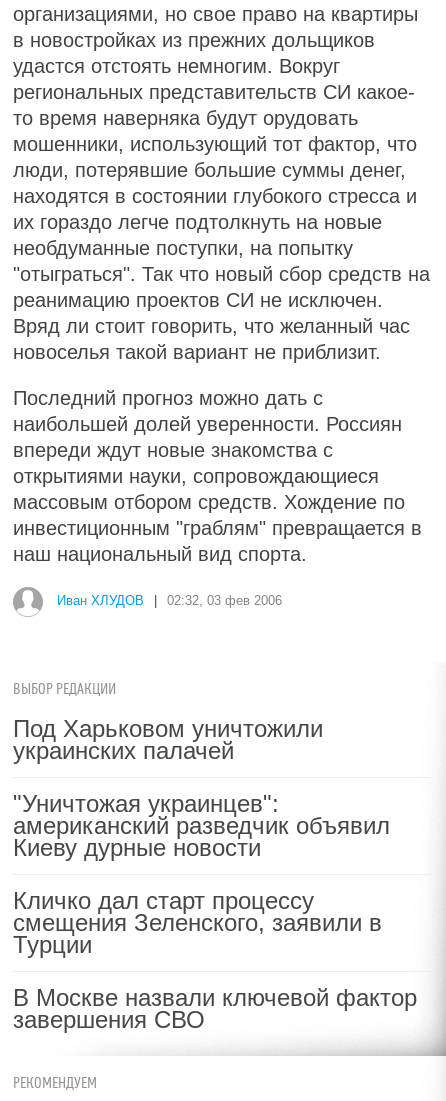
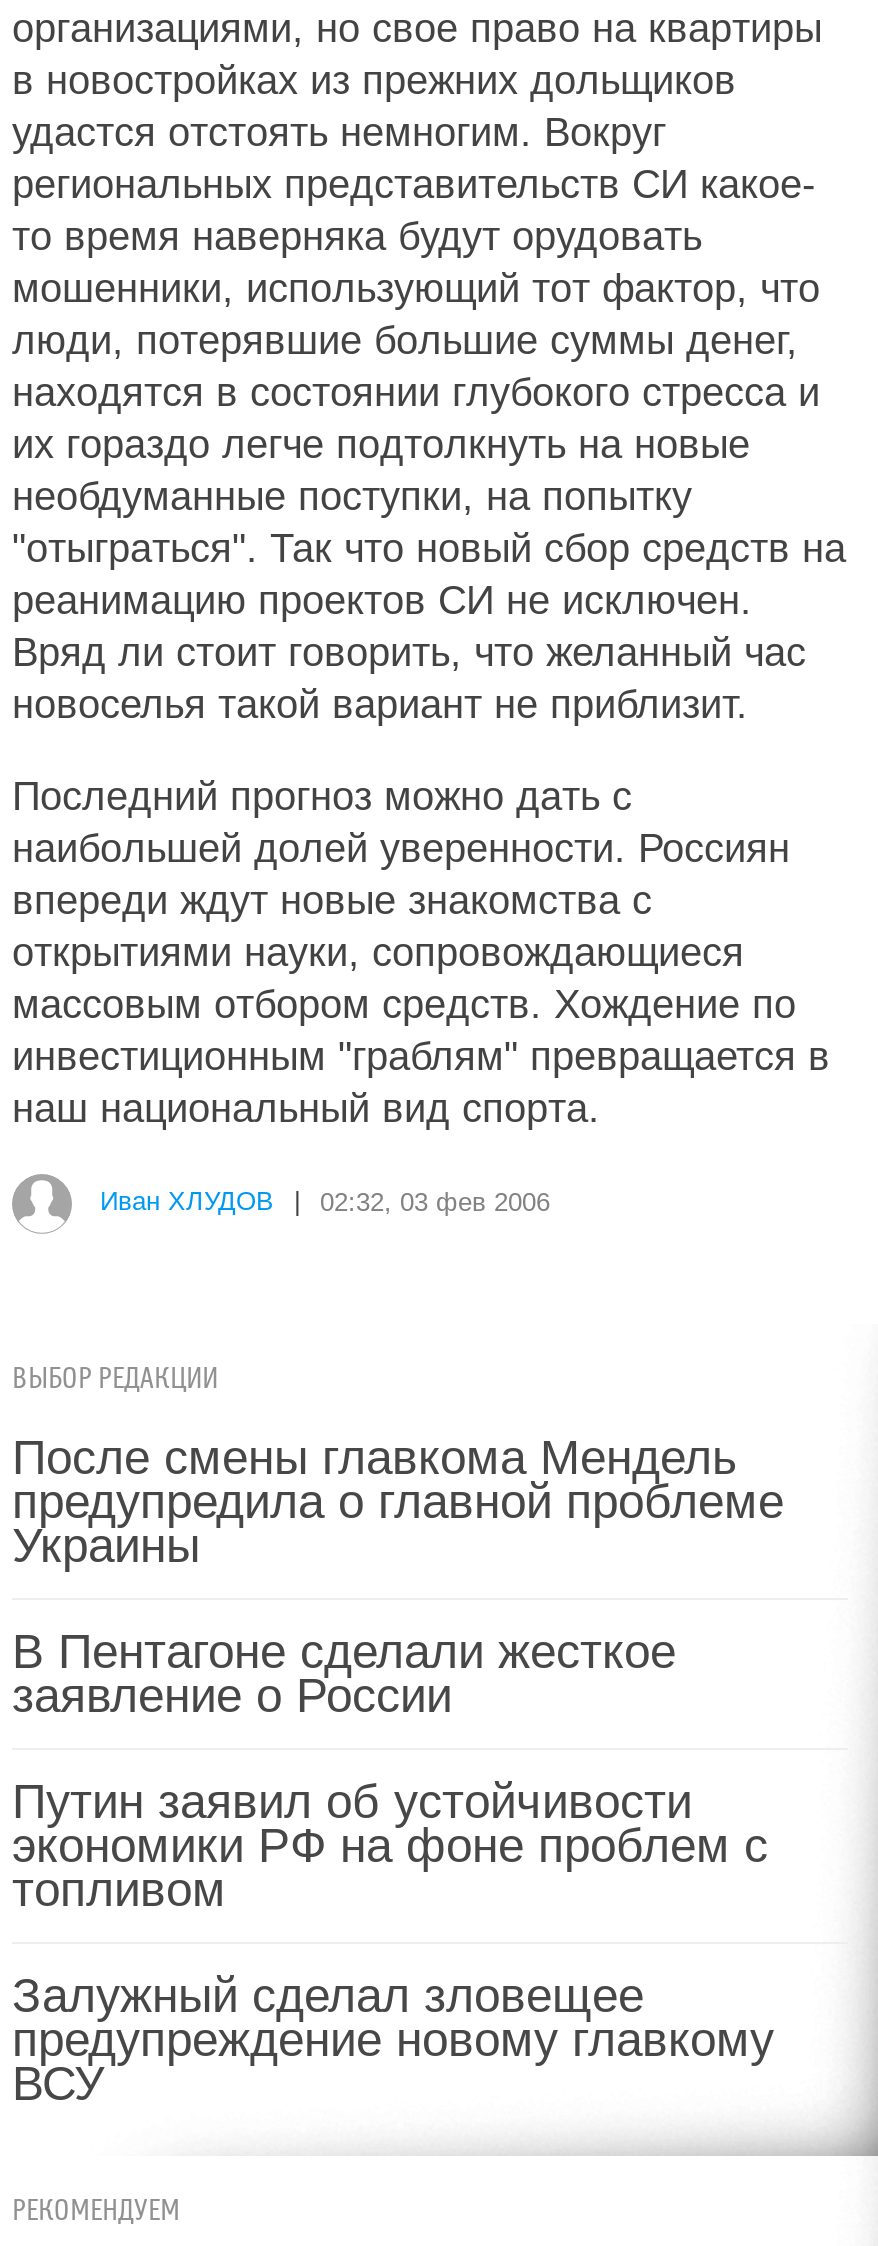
- Под Харьковом уничтожили
- украинских палачей
+ После смены главкома Мендель
+ предупредила о главной проблеме
+ Украины

- "Уничтожая украинцев":
- американский разведчик объявил
- Киеву дурные новости
+ В Пентагоне сделали жесткое
+ заявление о России

- Кличко дал старт процессу
- смещения Зеленского, заявили в
- Турции
+ Путин заявил об устойчивости
+ экономики РФ на фоне проблем с
+ топливом

- В Москве назвали ключевой фактор
- завершения СВО
+ Залужный сделал зловещее
+ предупреждение новому главкому
+ ВСУ
